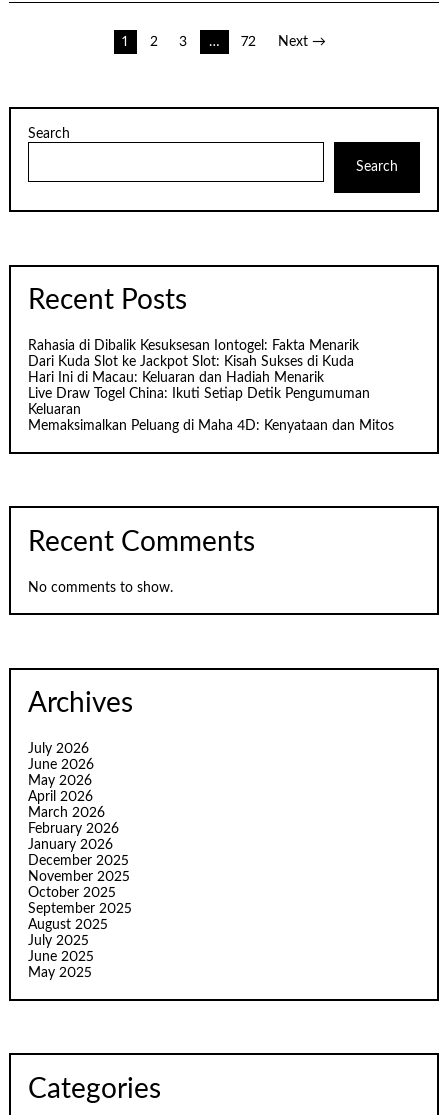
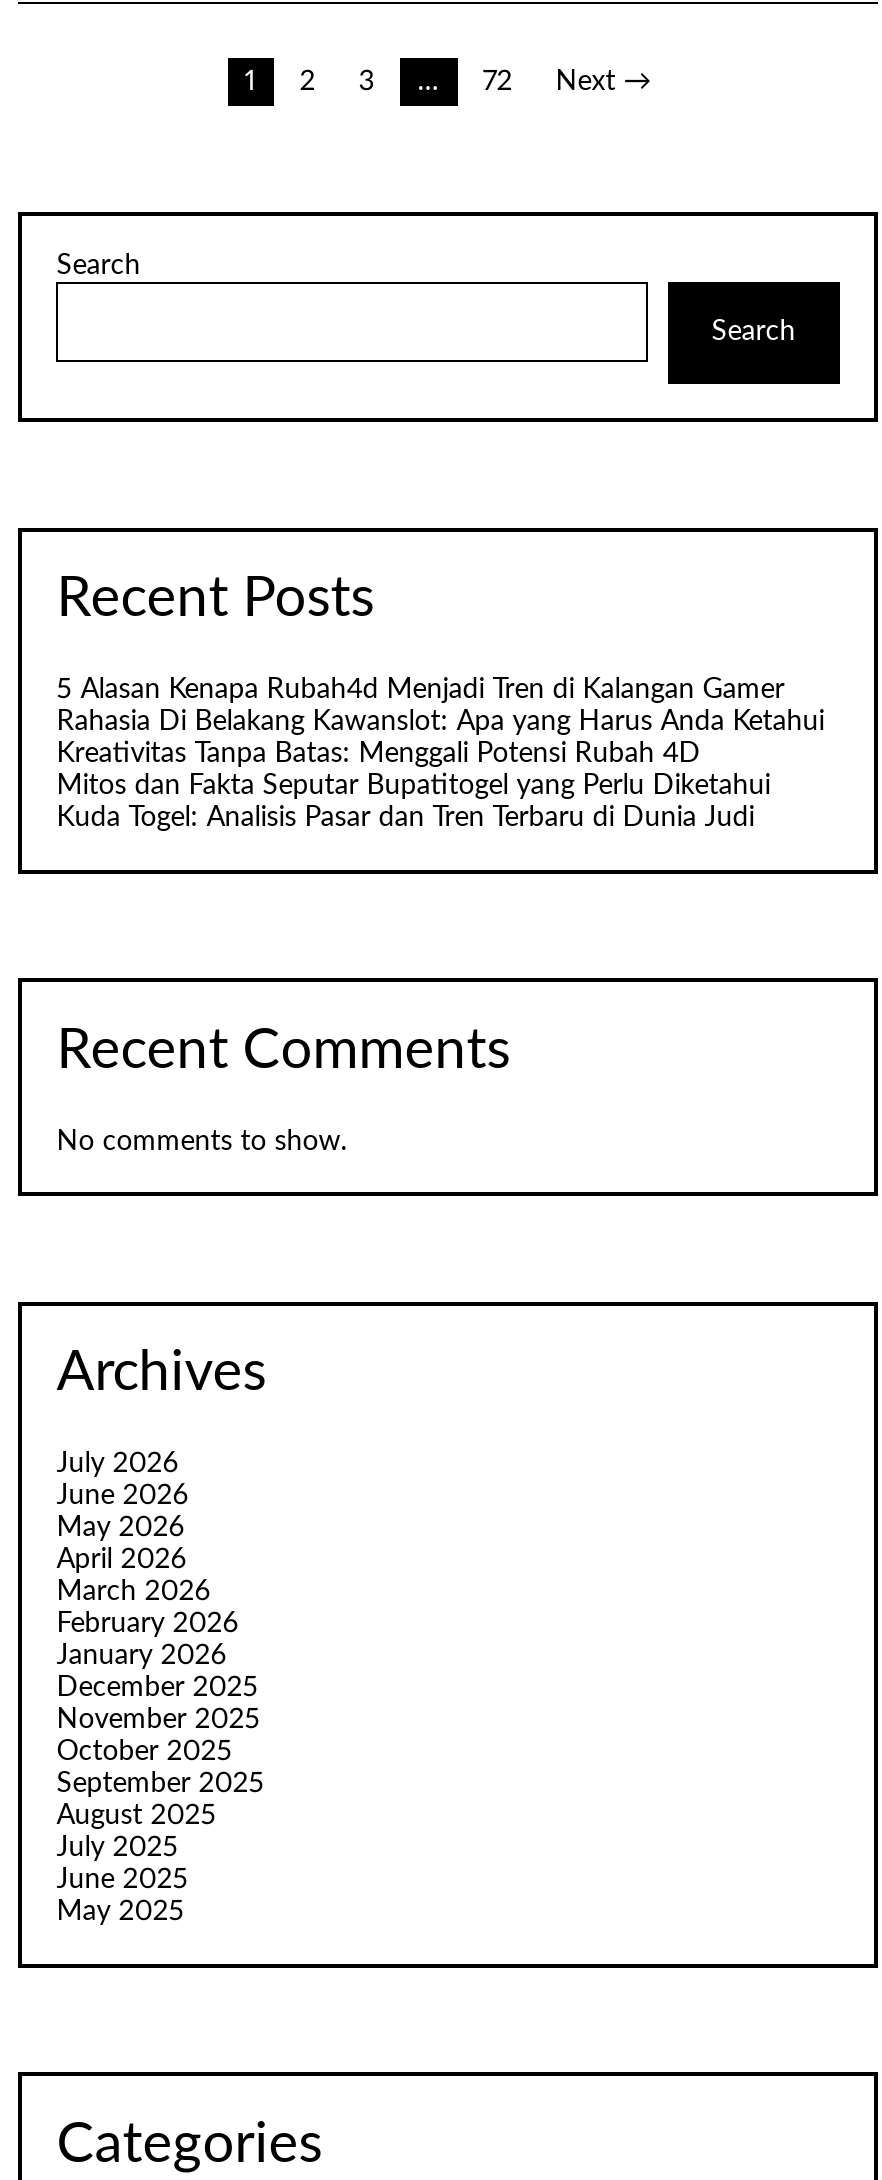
- Rahasia di Dibalik Kesuksesan Iontogel: Fakta Menarik
- Dari Kuda Slot ke Jackpot Slot: Kisah Sukses di Kuda
- Hari Ini di Macau: Keluaran dan Hadiah Menarik
- Live Draw Togel China: Ikuti Setiap Detik Pengumuman
- Keluaran
- Memaksimalkan Peluang di Maha 4D: Kenyataan dan Mitos
+ 5 Alasan Kenapa Rubah4d Menjadi Tren di Kalangan Gamer
+ Rahasia Di Belakang Kawanslot: Apa yang Harus Anda Ketahui
+ Kreativitas Tanpa Batas: Menggali Potensi Rubah 4D
+ Mitos dan Fakta Seputar Bupatitogel yang Perlu Diketahui
+ Kuda Togel: Analisis Pasar dan Tren Terbaru di Dunia Judi
